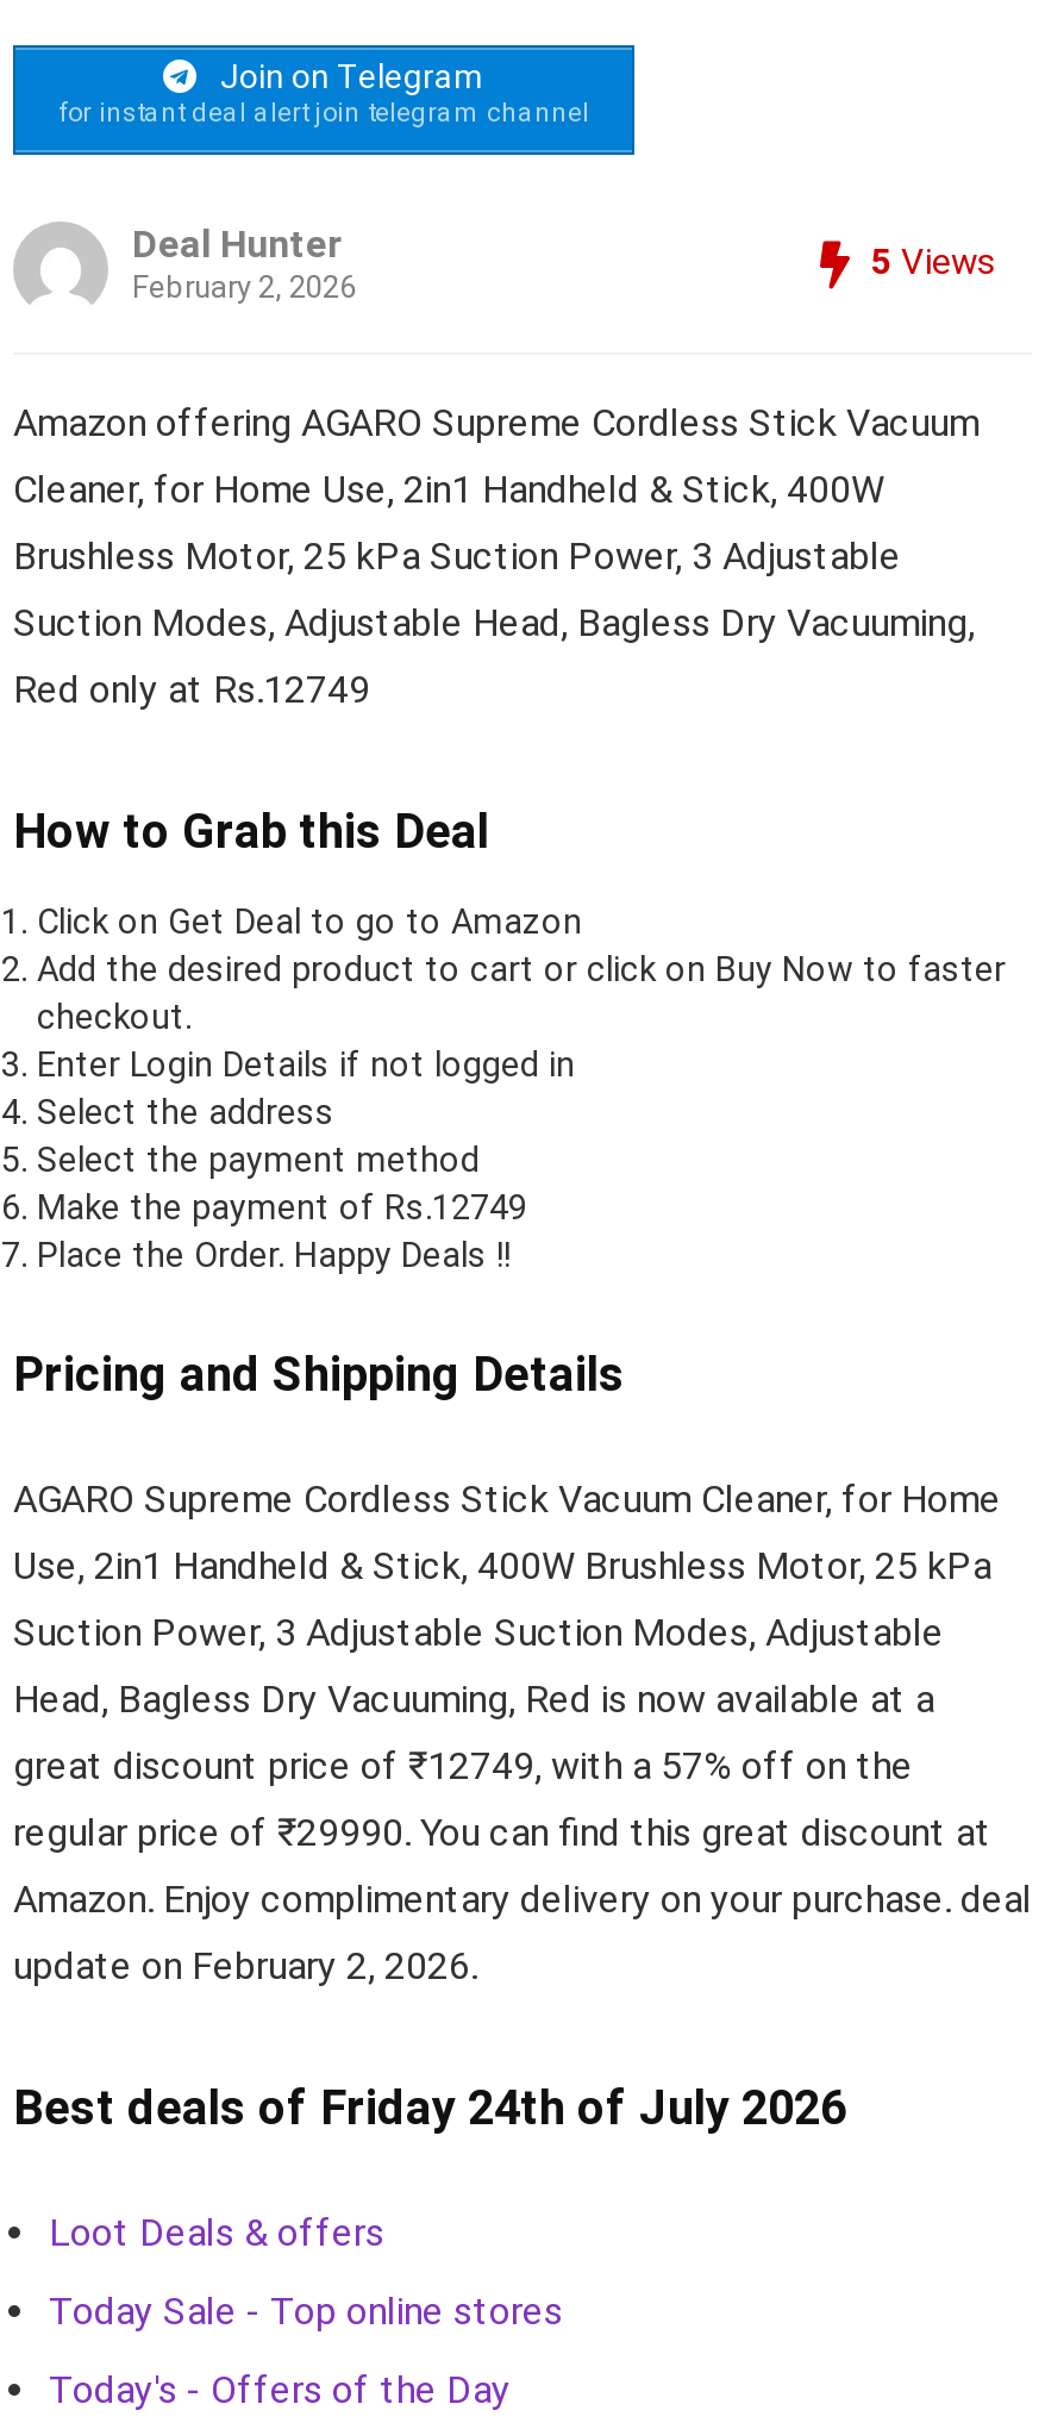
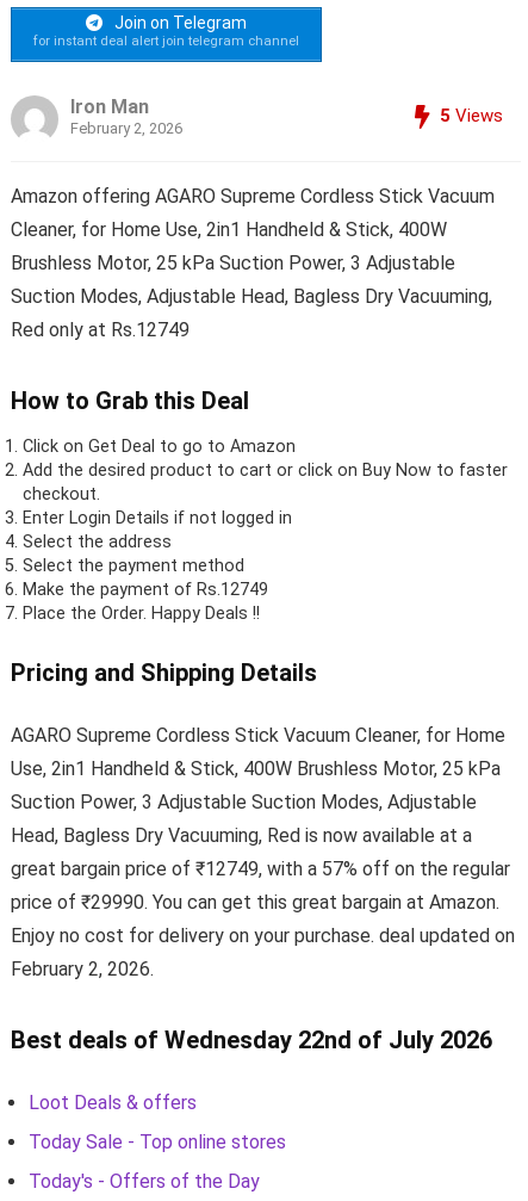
- Deal Hunter
+ Iron Man

- great discount price of ₹12749, with a 57% off on the
+ great bargain price of ₹12749, with a 57% off on the regular

- regular price of ₹29990. You can find this great discount at
+ price of ₹29990. You can get this great bargain at Amazon.

- Amazon. Enjoy complimentary delivery on your purchase. deal
+ Enjoy no cost for delivery on your purchase. deal updated on

- update on February 2, 2026.
+ February 2, 2026.

- Best deals of Friday 24th of July 2026
+ Best deals of Wednesday 22nd of July 2026
